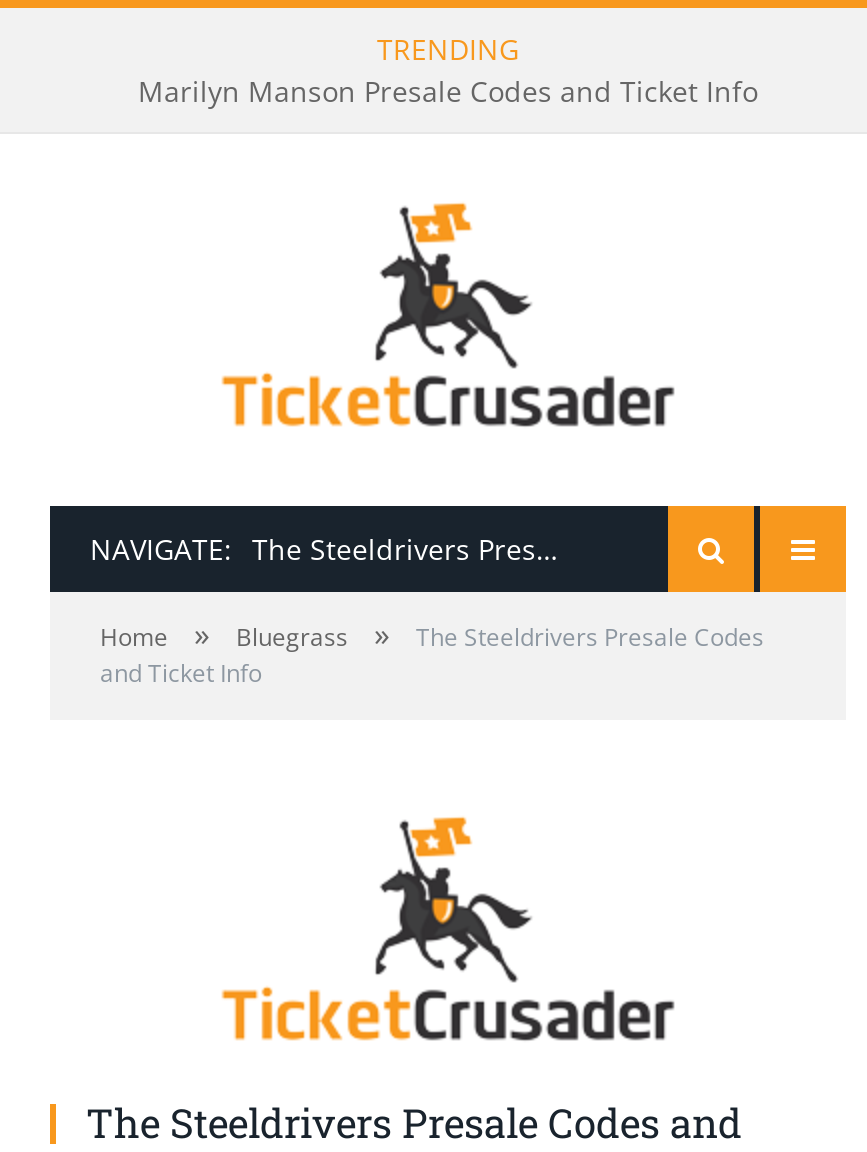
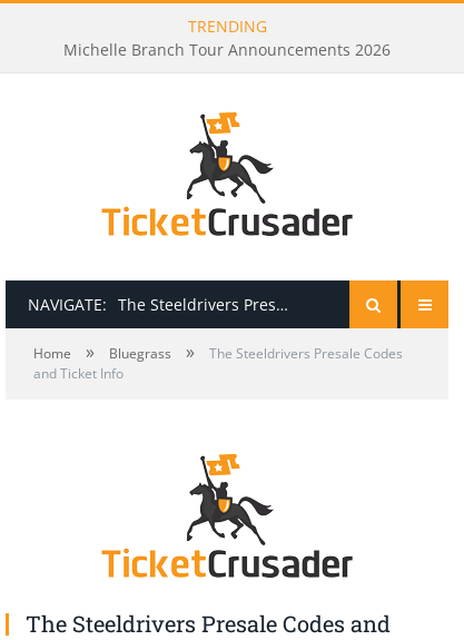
+ Michelle Branch Tour Announcements 2026
